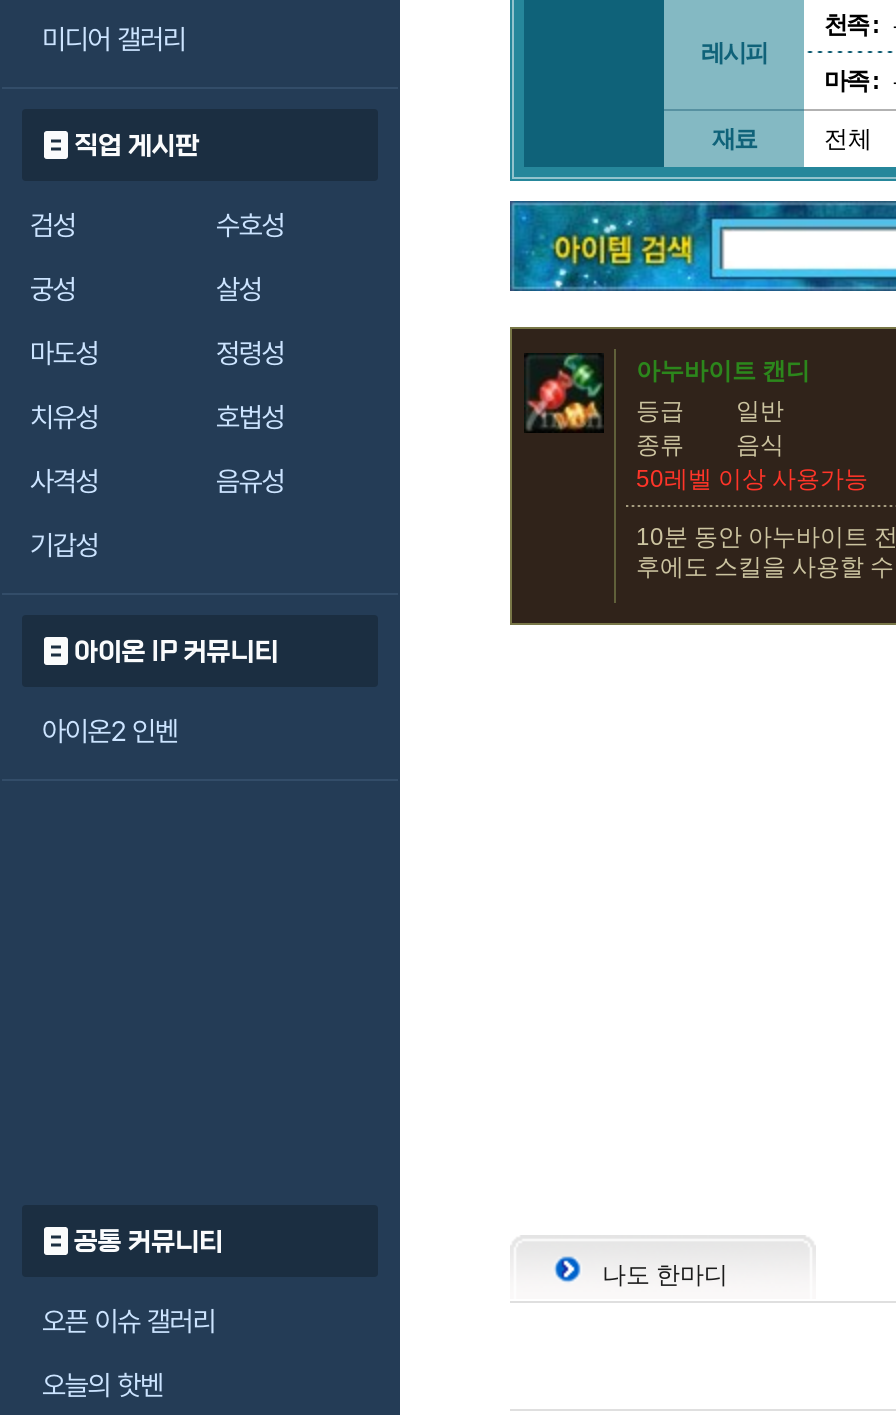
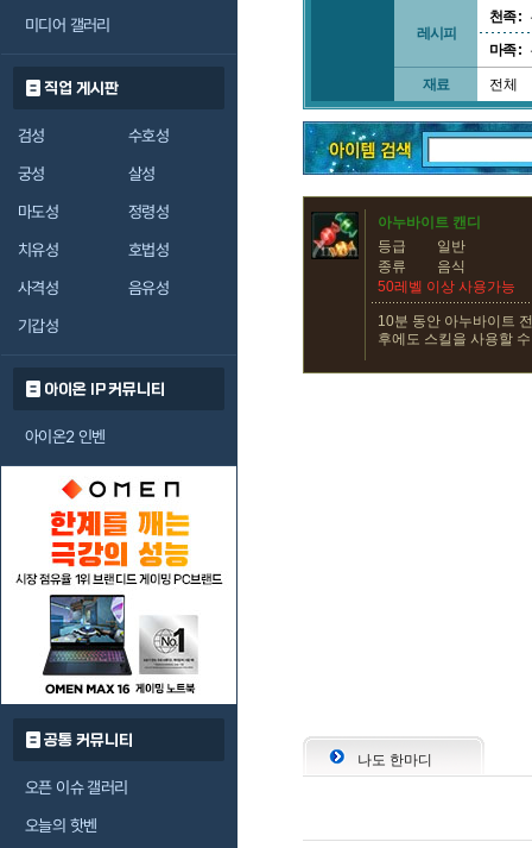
+ [image]
